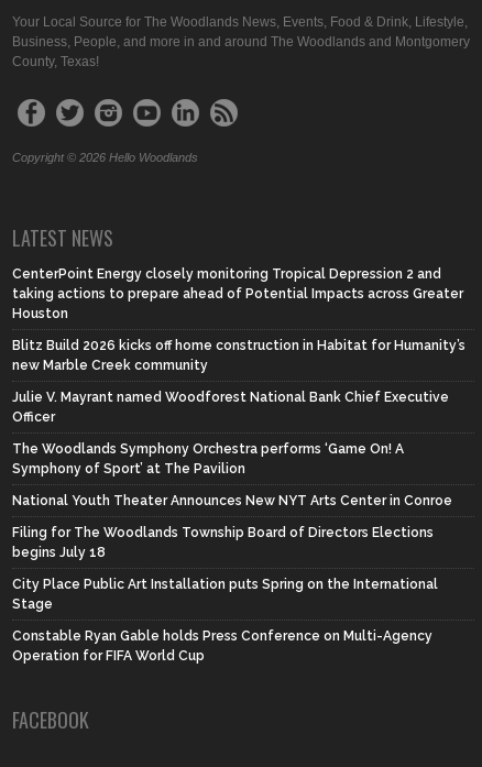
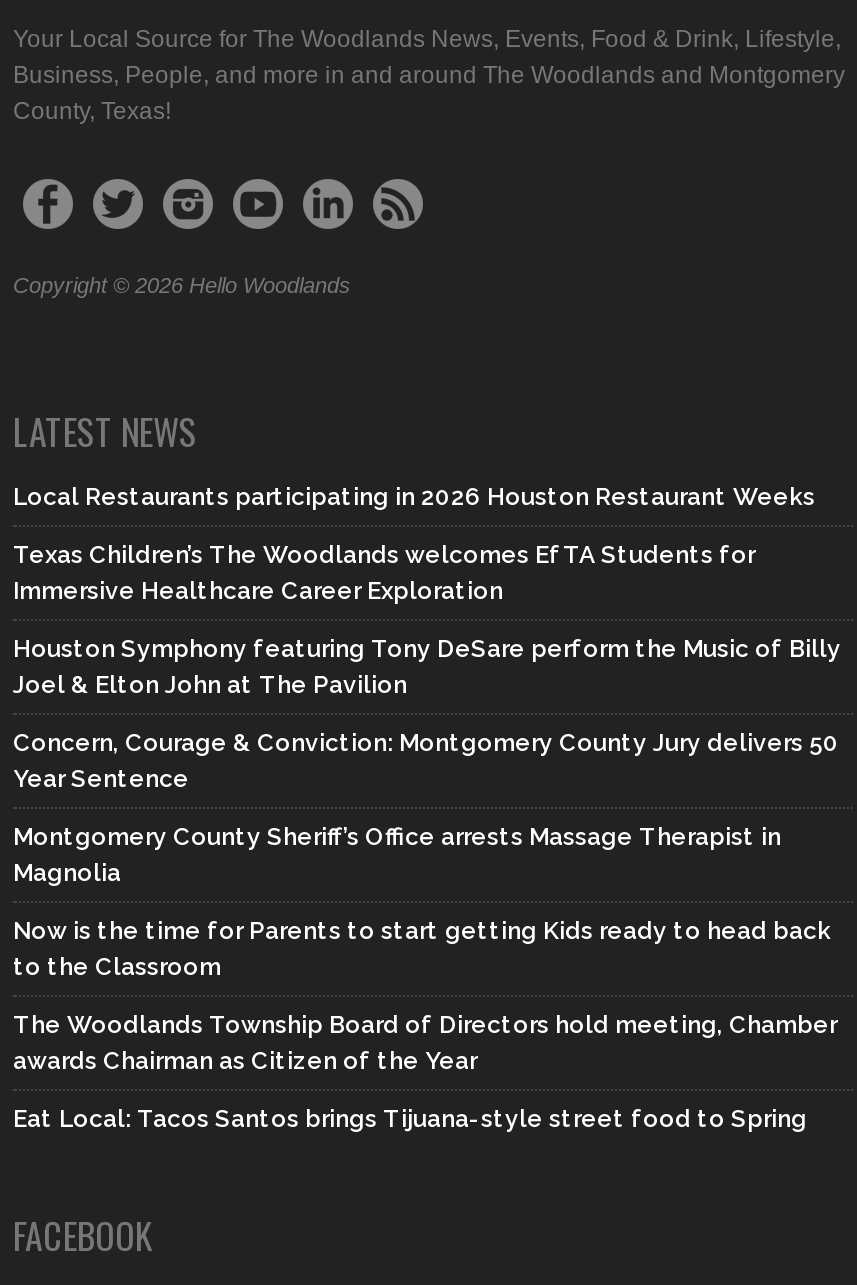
- CenterPoint Energy closely monitoring Tropical Depression 2 and
- taking actions to prepare ahead of Potential Impacts across Greater
- Houston
+ Local Restaurants participating in 2026 Houston Restaurant Weeks

- Blitz Build 2026 kicks off home construction in Habitat for Humanity’s
- new Marble Creek community
+ Texas Children’s The Woodlands welcomes EfTA Students for
+ Immersive Healthcare Career Exploration

- Julie V. Mayrant named Woodforest National Bank Chief Executive
- Officer
+ Houston Symphony featuring Tony DeSare perform the Music of Billy
+ Joel & Elton John at The Pavilion

- The Woodlands Symphony Orchestra performs ‘Game On! A
- Symphony of Sport’ at The Pavilion
+ Concern, Courage & Conviction: Montgomery County Jury delivers 50
+ Year Sentence

- National Youth Theater Announces New NYT Arts Center in Conroe
+ Montgomery County Sheriff’s Office arrests Massage Therapist in
+ Magnolia

- Filing for The Woodlands Township Board of Directors Elections
- begins July 18
+ Now is the time for Parents to start getting Kids ready to head back
+ to the Classroom

- City Place Public Art Installation puts Spring on the International
- Stage
+ The Woodlands Township Board of Directors hold meeting, Chamber
+ awards Chairman as Citizen of the Year

- Constable Ryan Gable holds Press Conference on Multi-Agency
- Operation for FIFA World Cup
+ Eat Local: Tacos Santos brings Tijuana-style street food to Spring
